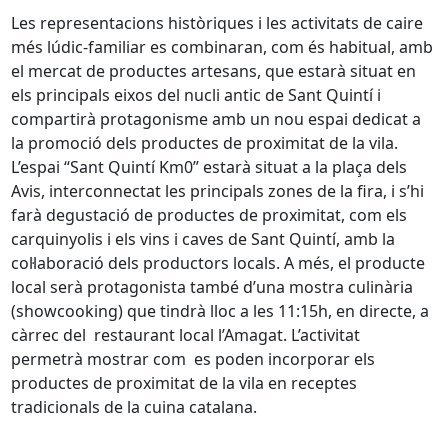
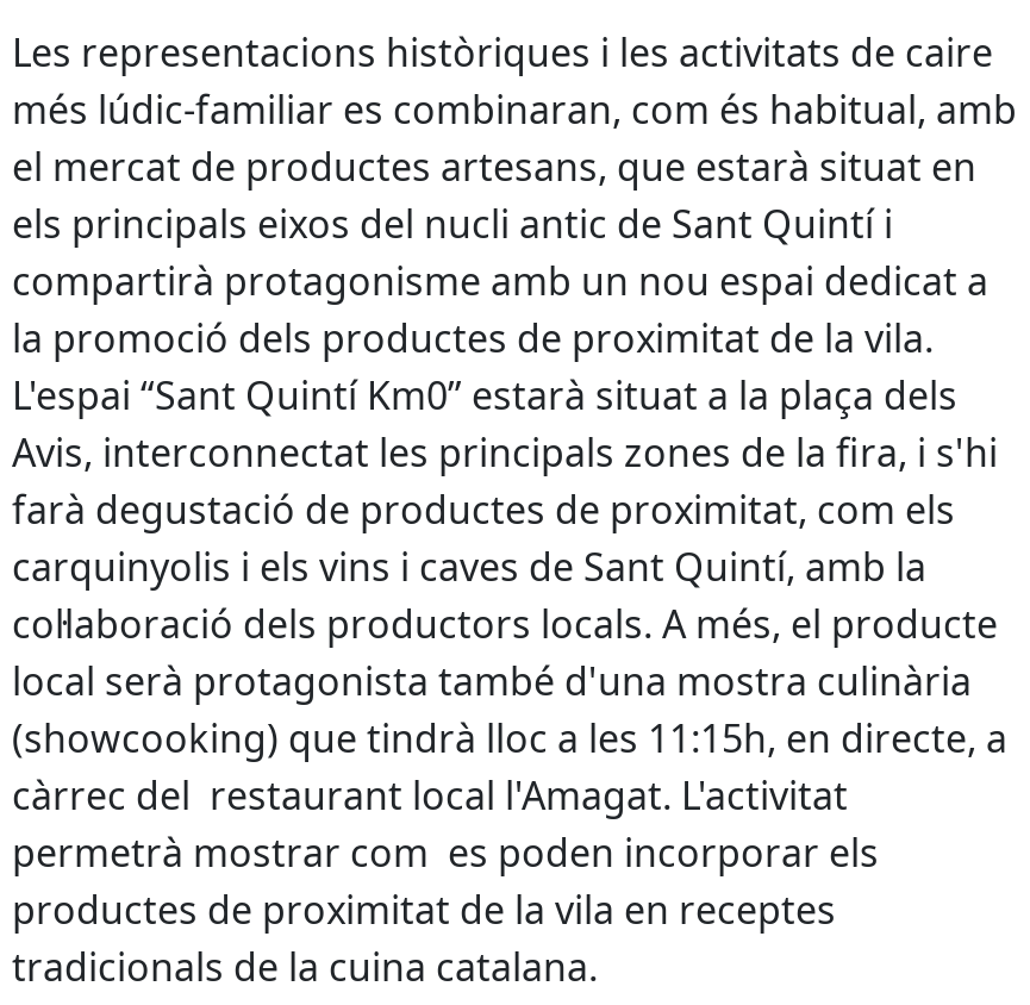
- L’espai “Sant Quintí Km0” estarà situat a la plaça dels
+ L'espai “Sant Quintí Km0” estarà situat a la plaça dels

- Avis, interconnectat les principals zones de la fira, i s’hi
+ Avis, interconnectat les principals zones de la fira, i s'hi

- local serà protagonista també d’una mostra culinària
+ local serà protagonista també d'una mostra culinària

- càrrec del restaurant local l’Amagat. L’activitat
+ càrrec del restaurant local l'Amagat. L'activitat
